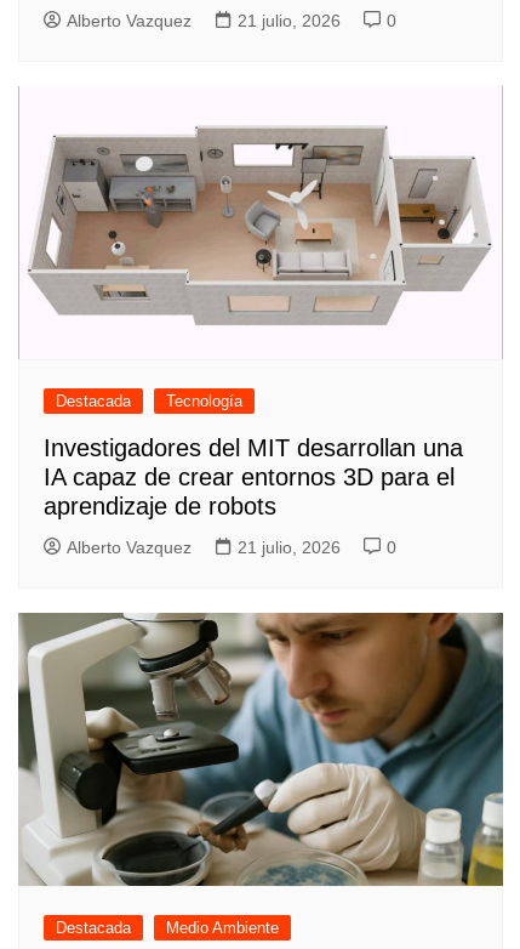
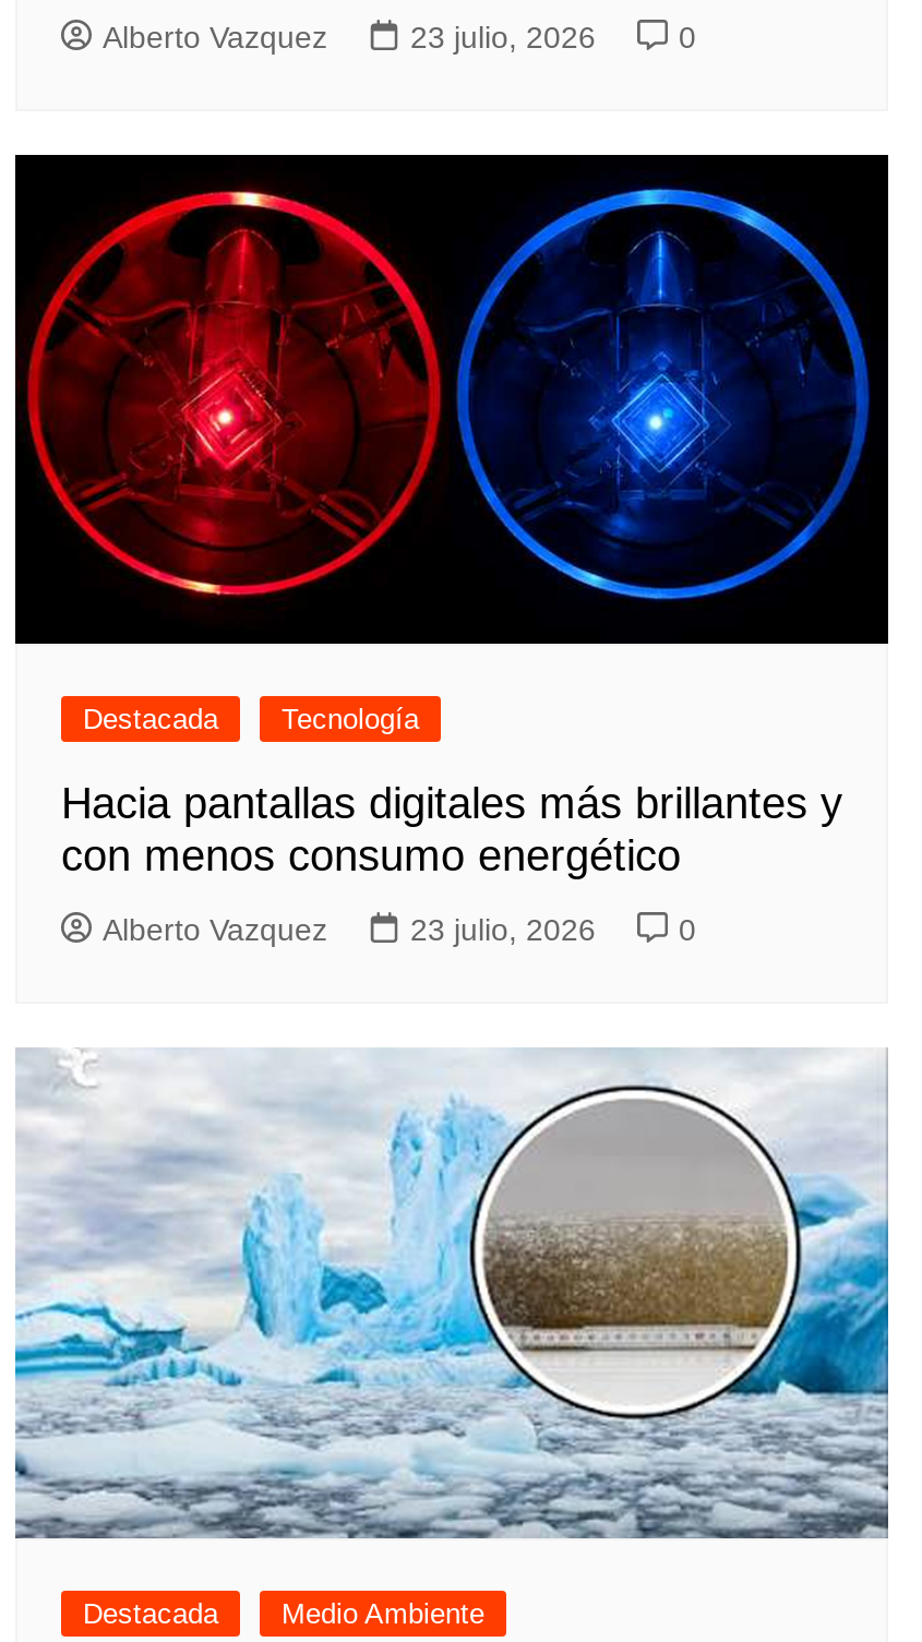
- 21 julio, 2026
+ 23 julio, 2026

- [image]
+ [image]

- Investigadores del MIT desarrollan una
- IA capaz de crear entornos 3D para el
- aprendizaje de robots
+ Hacia pantallas digitales más brillantes y
+ con menos consumo energético

- 21 julio, 2026
+ 23 julio, 2026

- [image]
+ [image]
